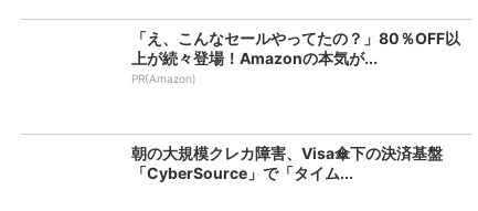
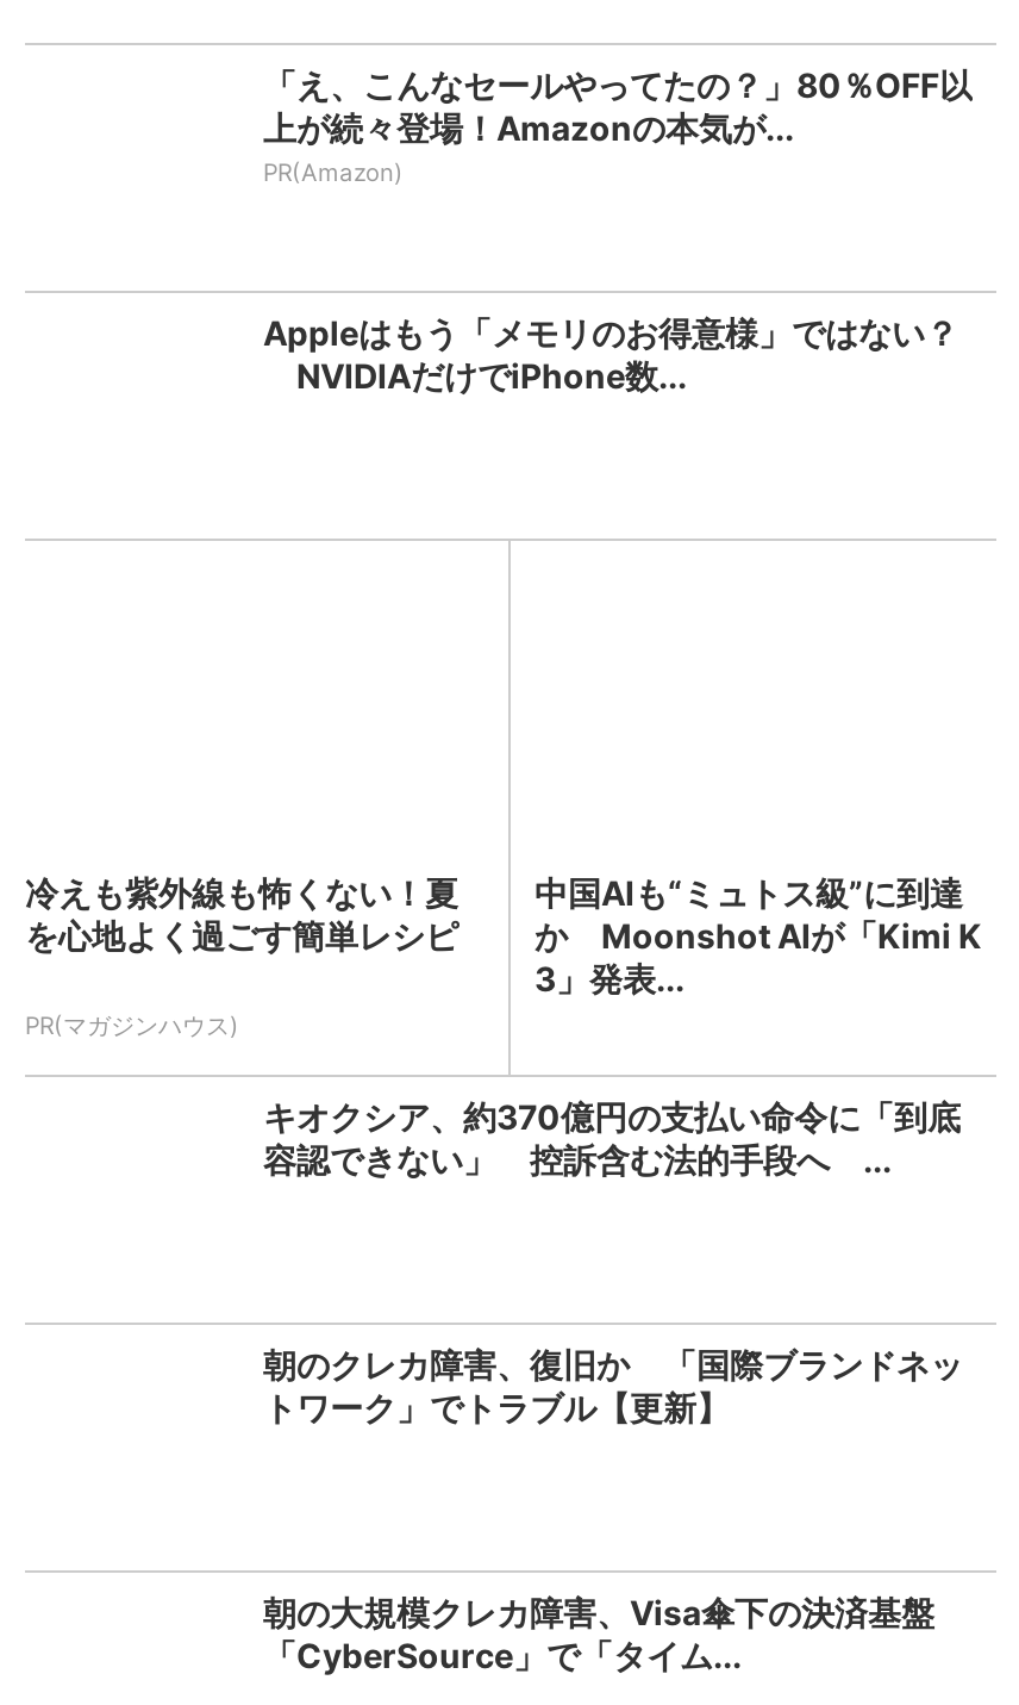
+ 冷えも紫外線も怖くない！夏
+ を心地よく過ごす簡単レシピ
+ PR(マガジンハウス)

+ Appleはもう「メモリのお得意様」ではない？
+ NVIDIAだけでiPhone数...

+ 中国AIも“ミュトス級”に到達
+ か Moonshot AIが「Kimi K
+ 3」発表...
+ キオクシア、約370億円の支払い命令に「到底
+ 容認できない」 控訴含む法的手段へ ...

+ 朝のクレカ障害、復旧か 「国際ブランドネッ
+ トワーク」でトラブル【更新】
